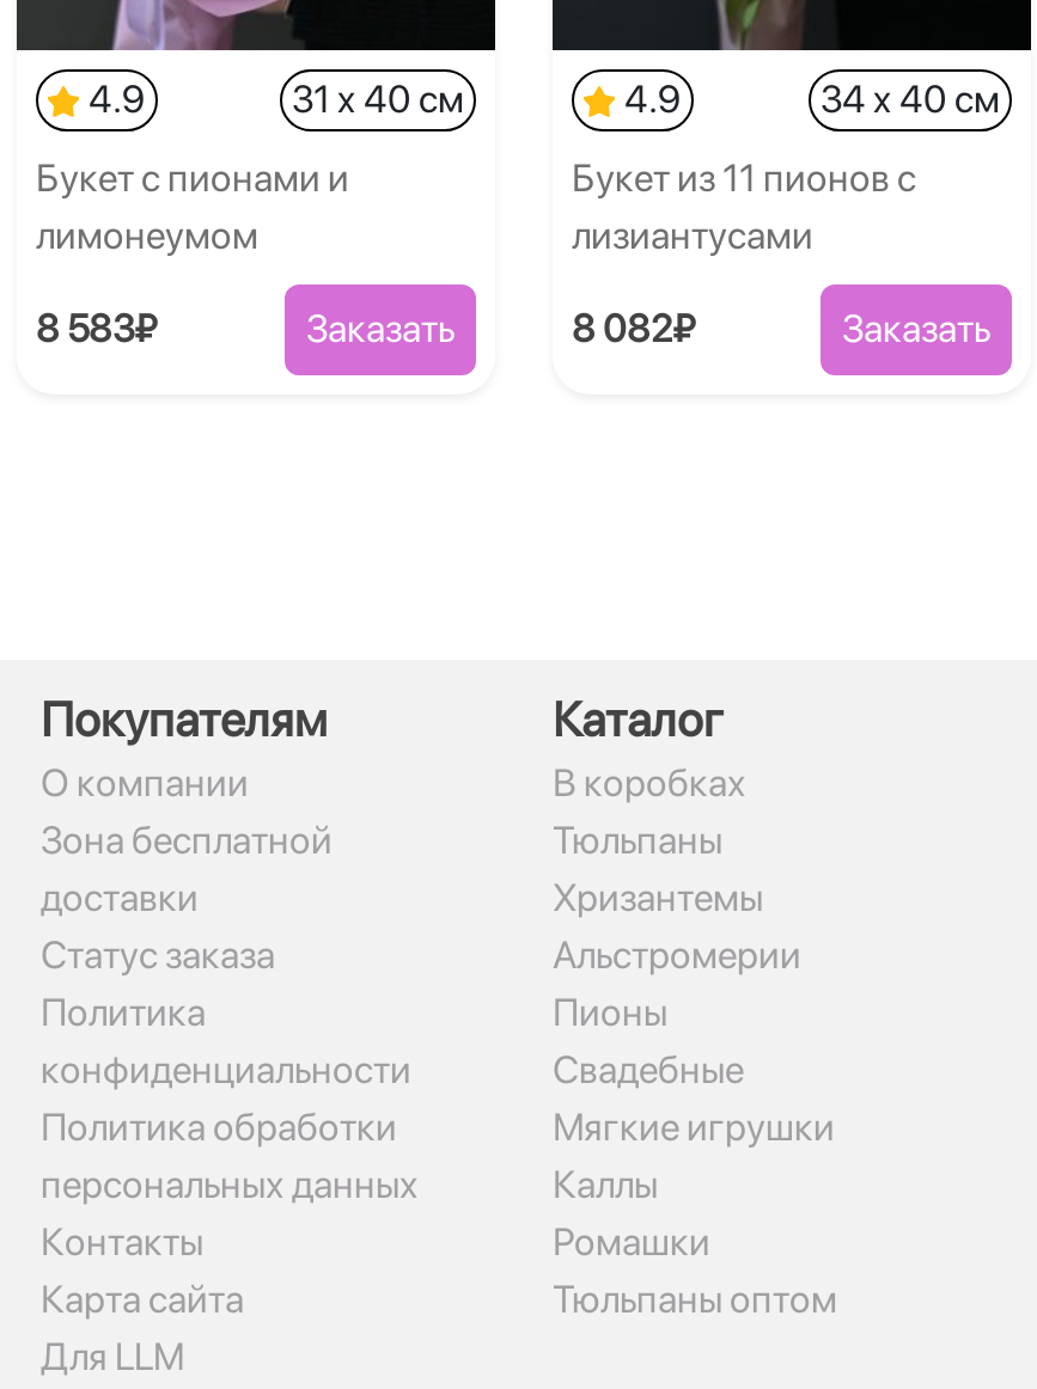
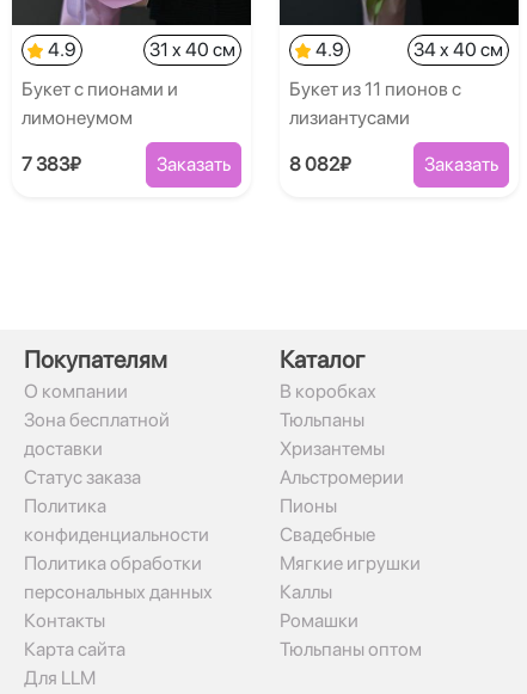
- 8 583₽
+ 7 383₽
